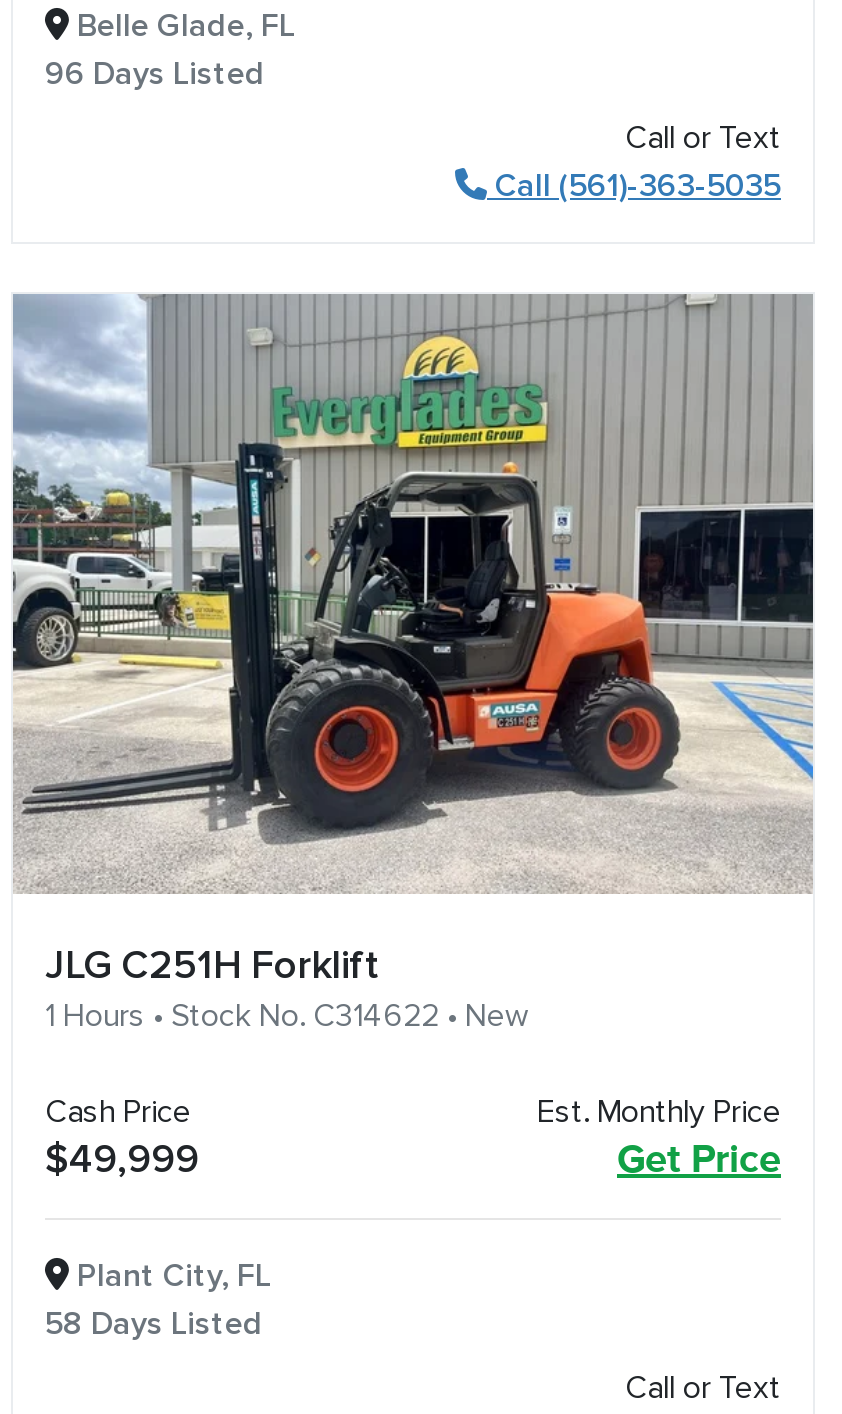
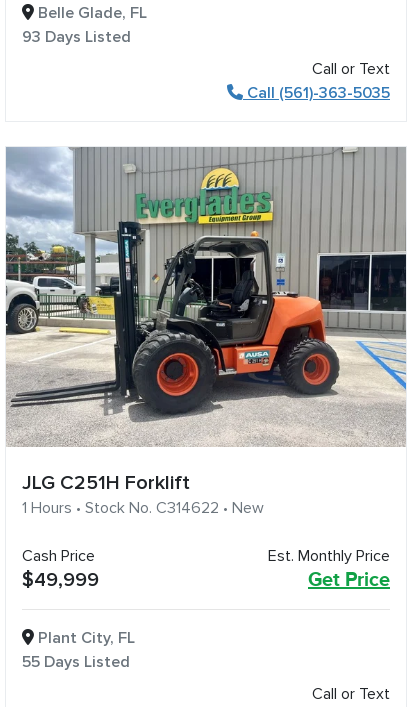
- 96 Days Listed
+ 93 Days Listed

- 58 Days Listed
+ 55 Days Listed
